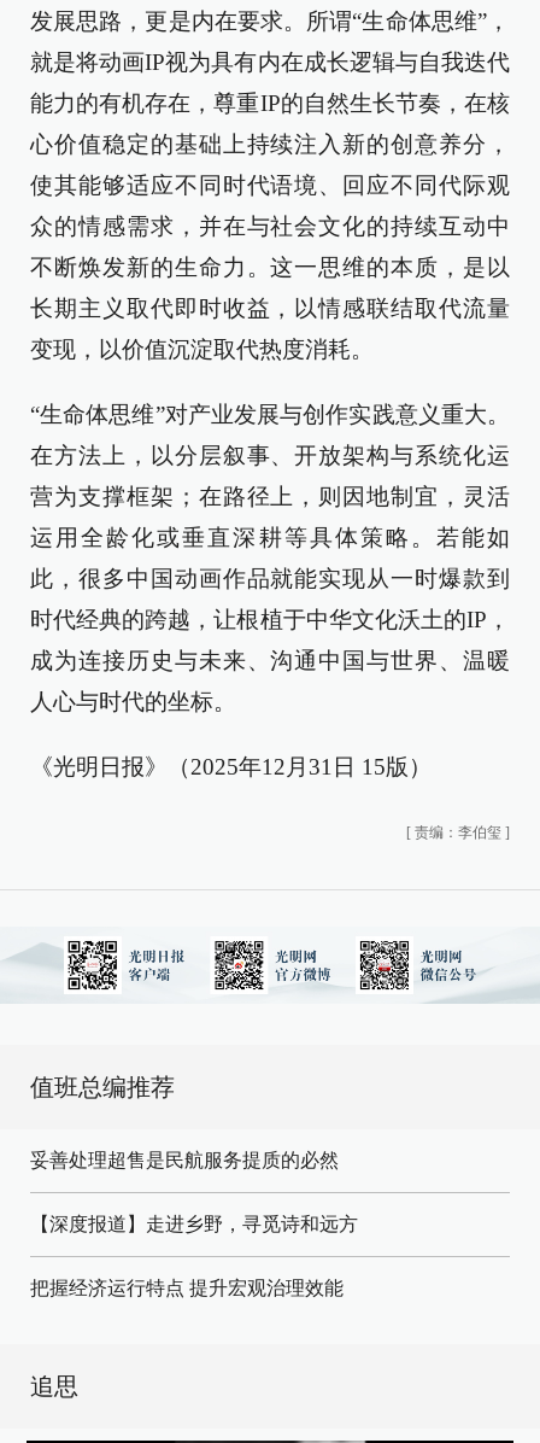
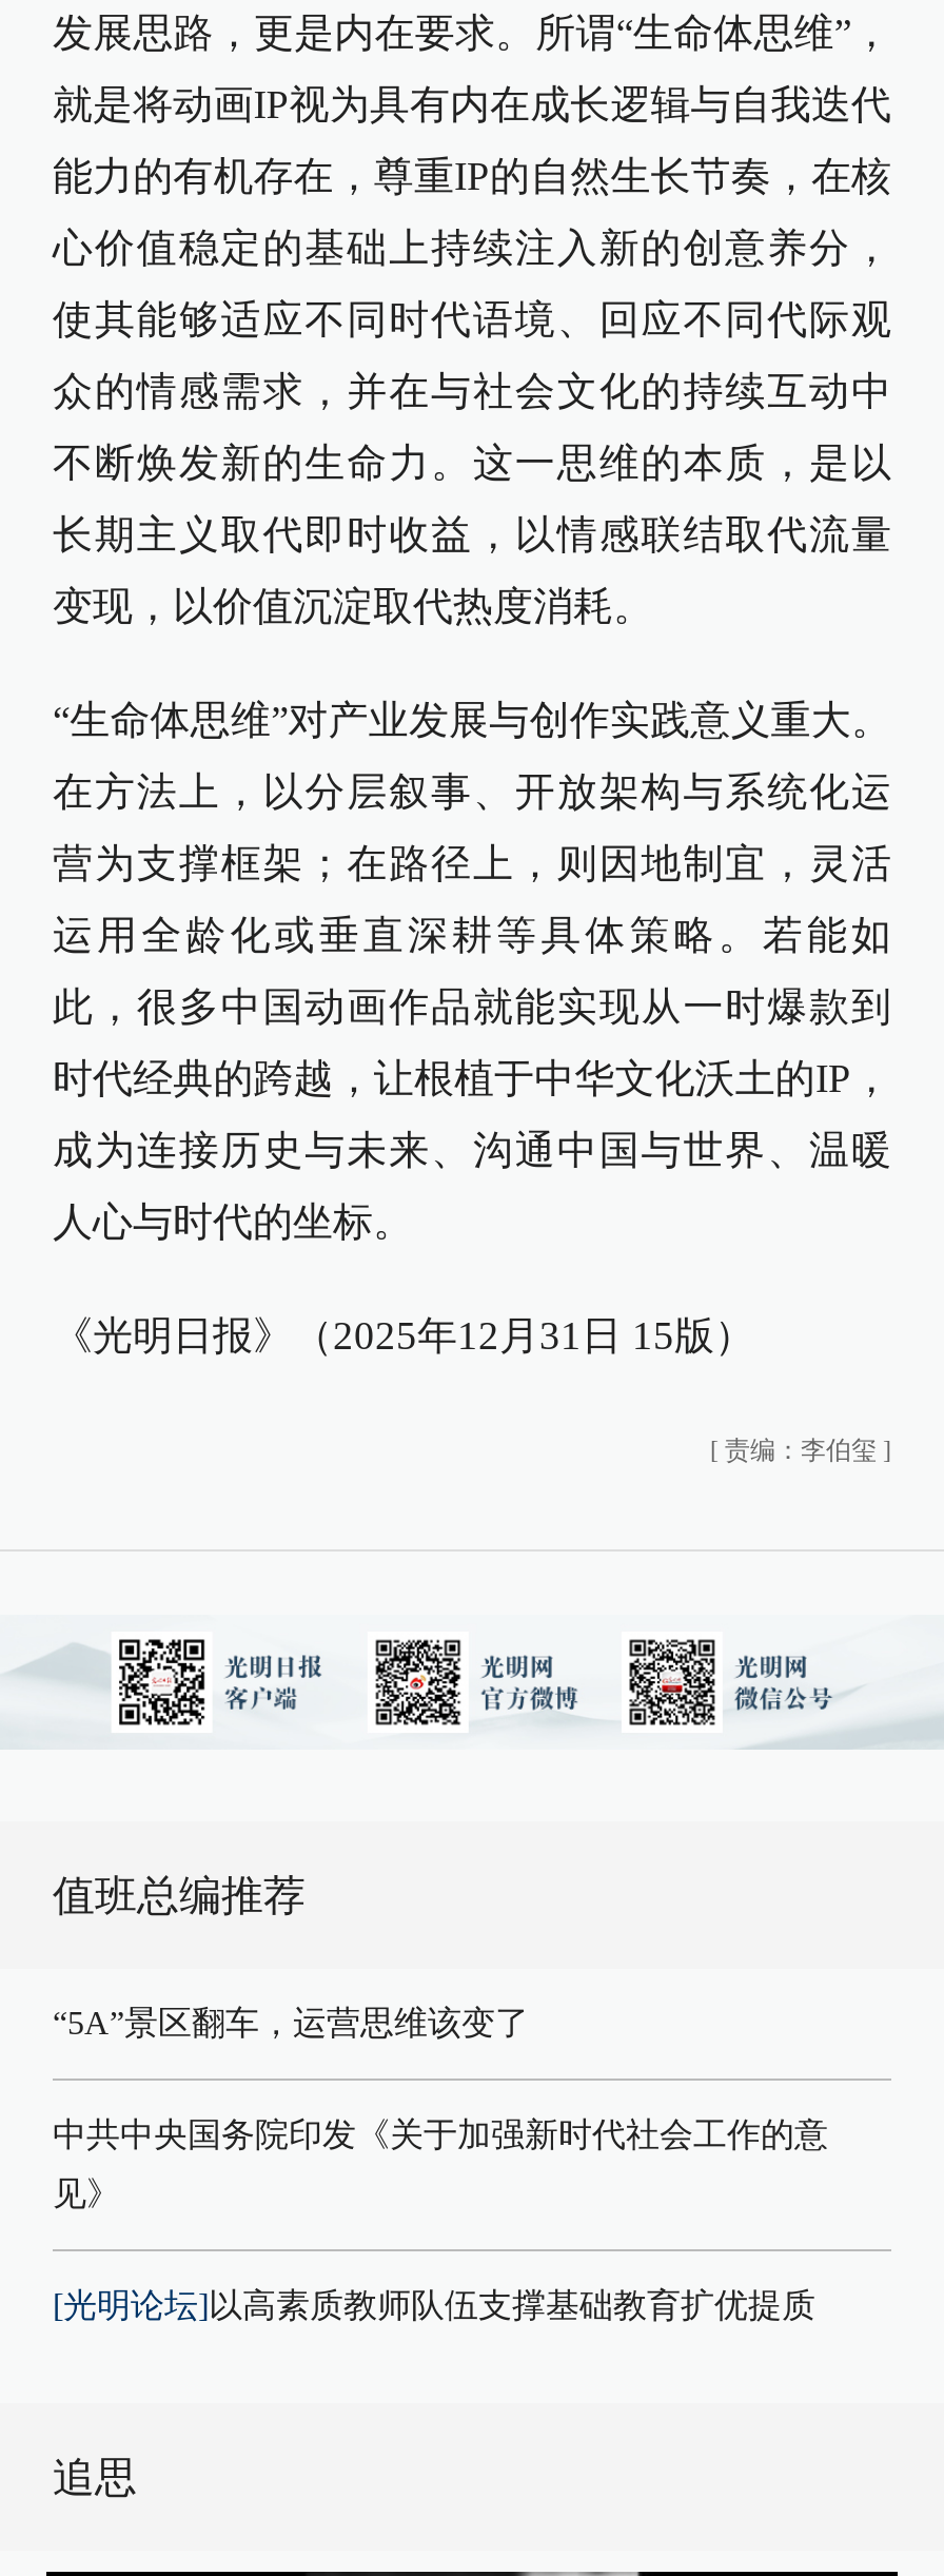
- 妥善处理超售是民航服务提质的必然
- 【深度报道】走进乡野，寻觅诗和远方
- 把握经济运行特点 提升宏观治理效能
+ “5A”景区翻车，运营思维该变了
+ 中共中央国务院印发《关于加强新时代社会工作的意
+ 见》
+ [光明论坛]以高素质教师队伍支撑基础教育扩优提质
